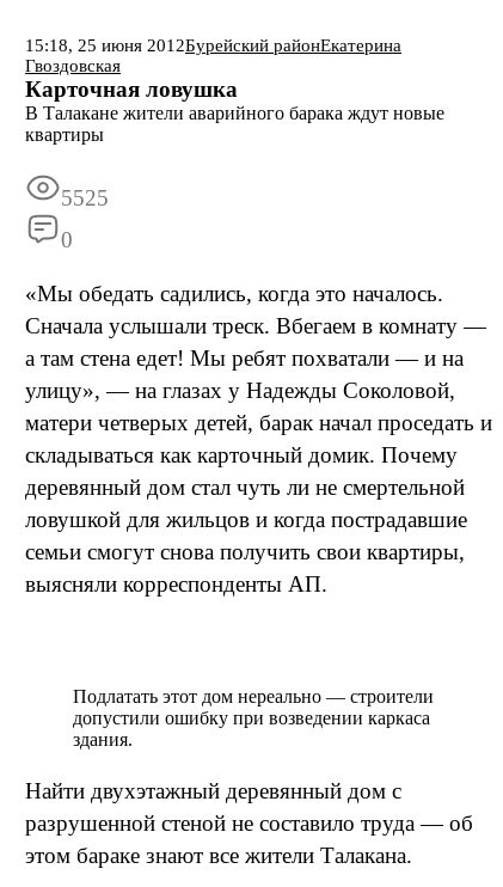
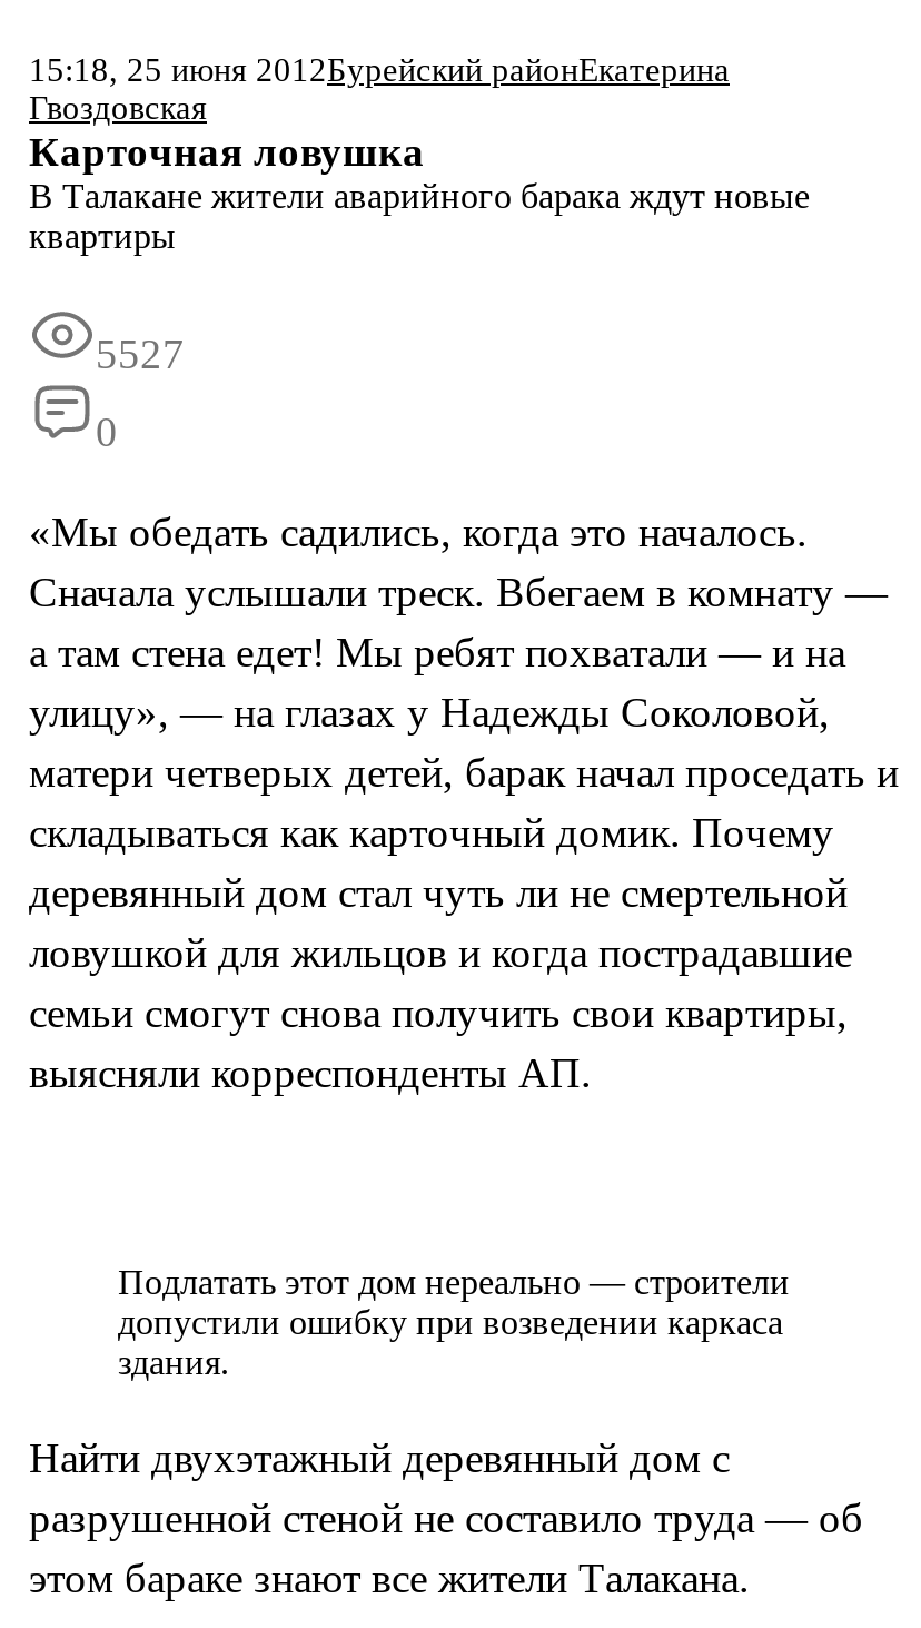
- 5525
+ 5527
